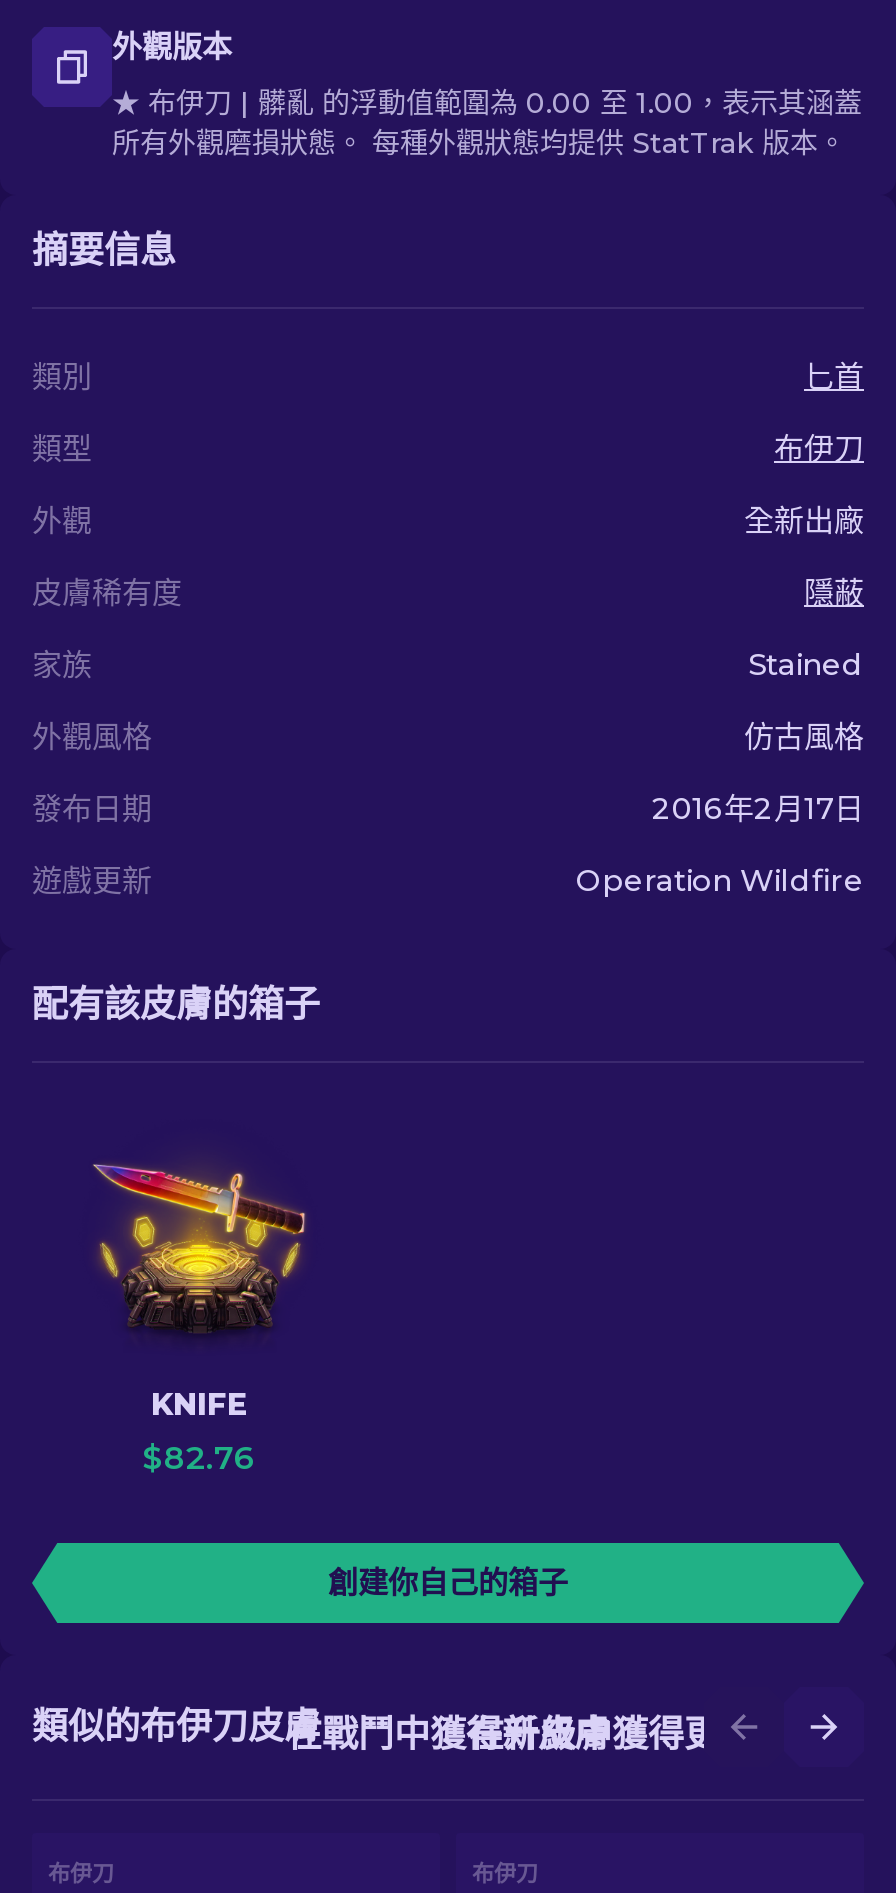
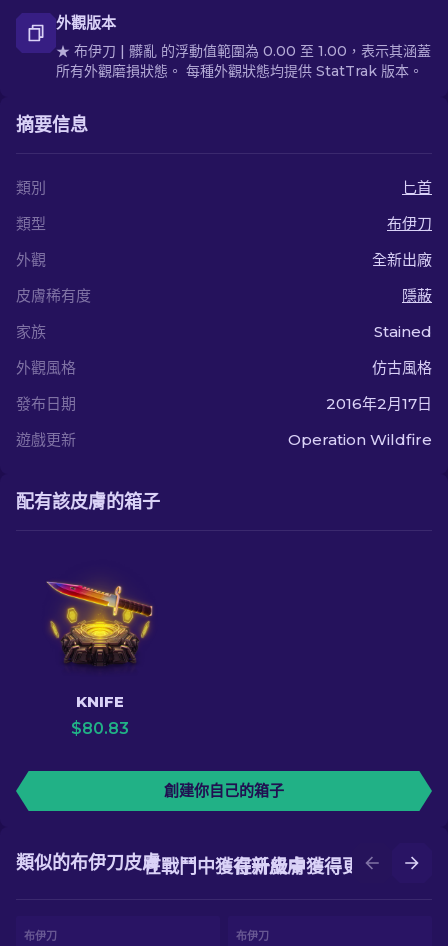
- $82.76
+ $80.83
